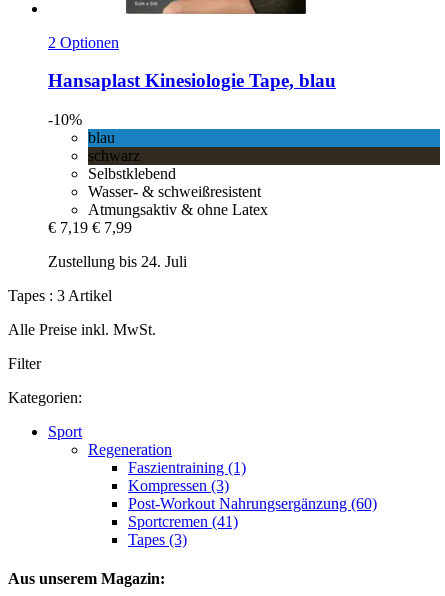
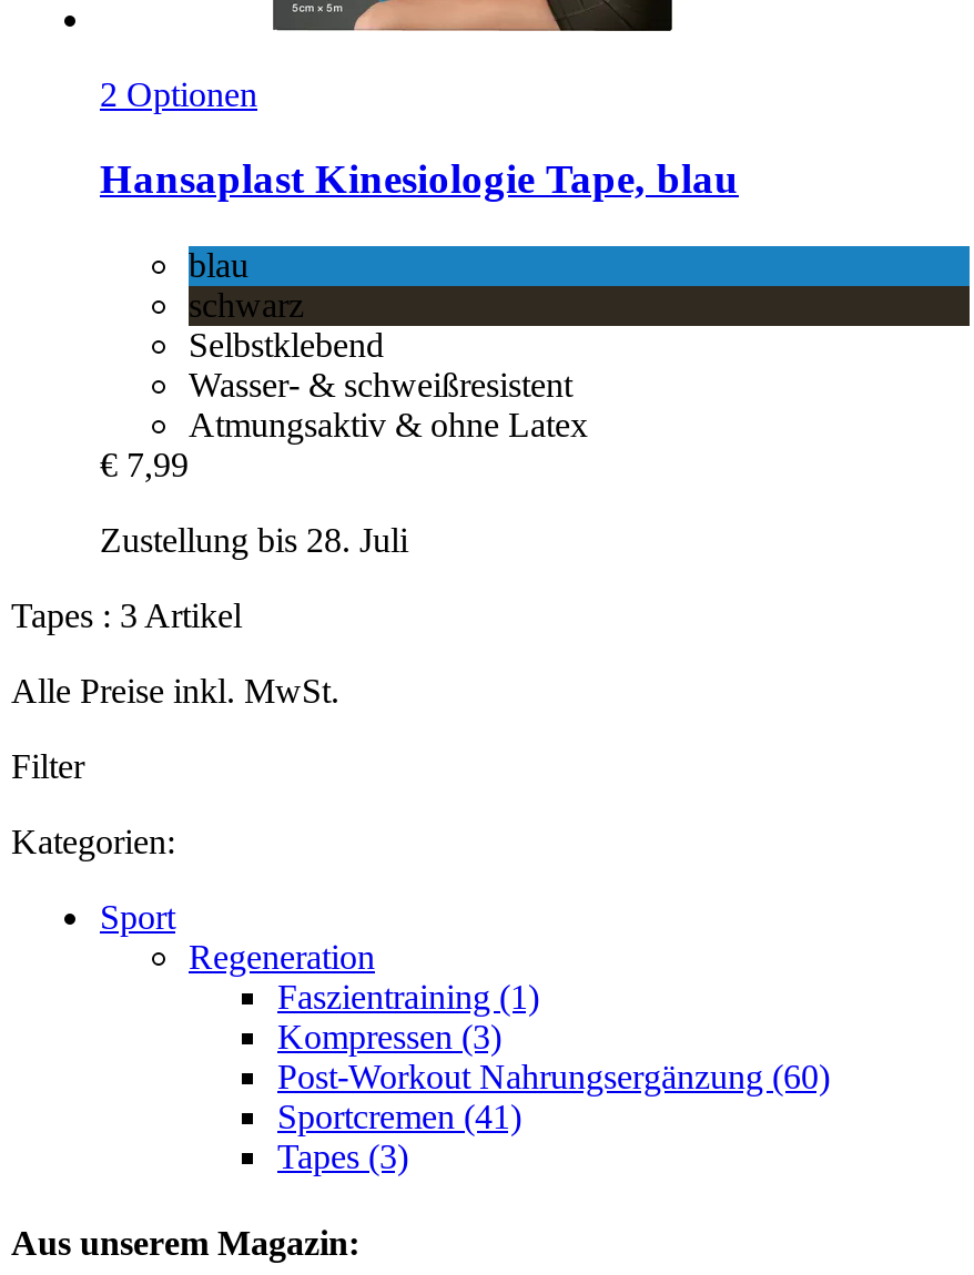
- -10%

- € 7,19 € 7,99
+ € 7,99

- Zustellung bis 24. Juli
+ Zustellung bis 28. Juli
